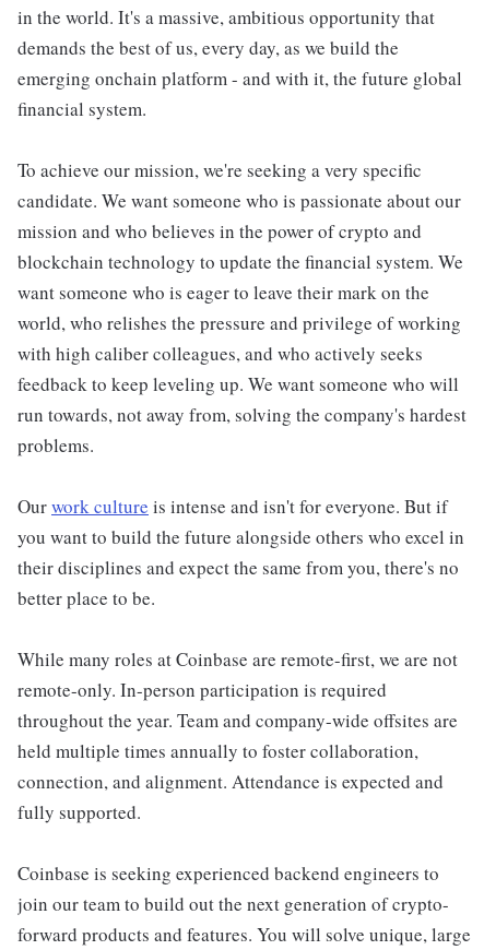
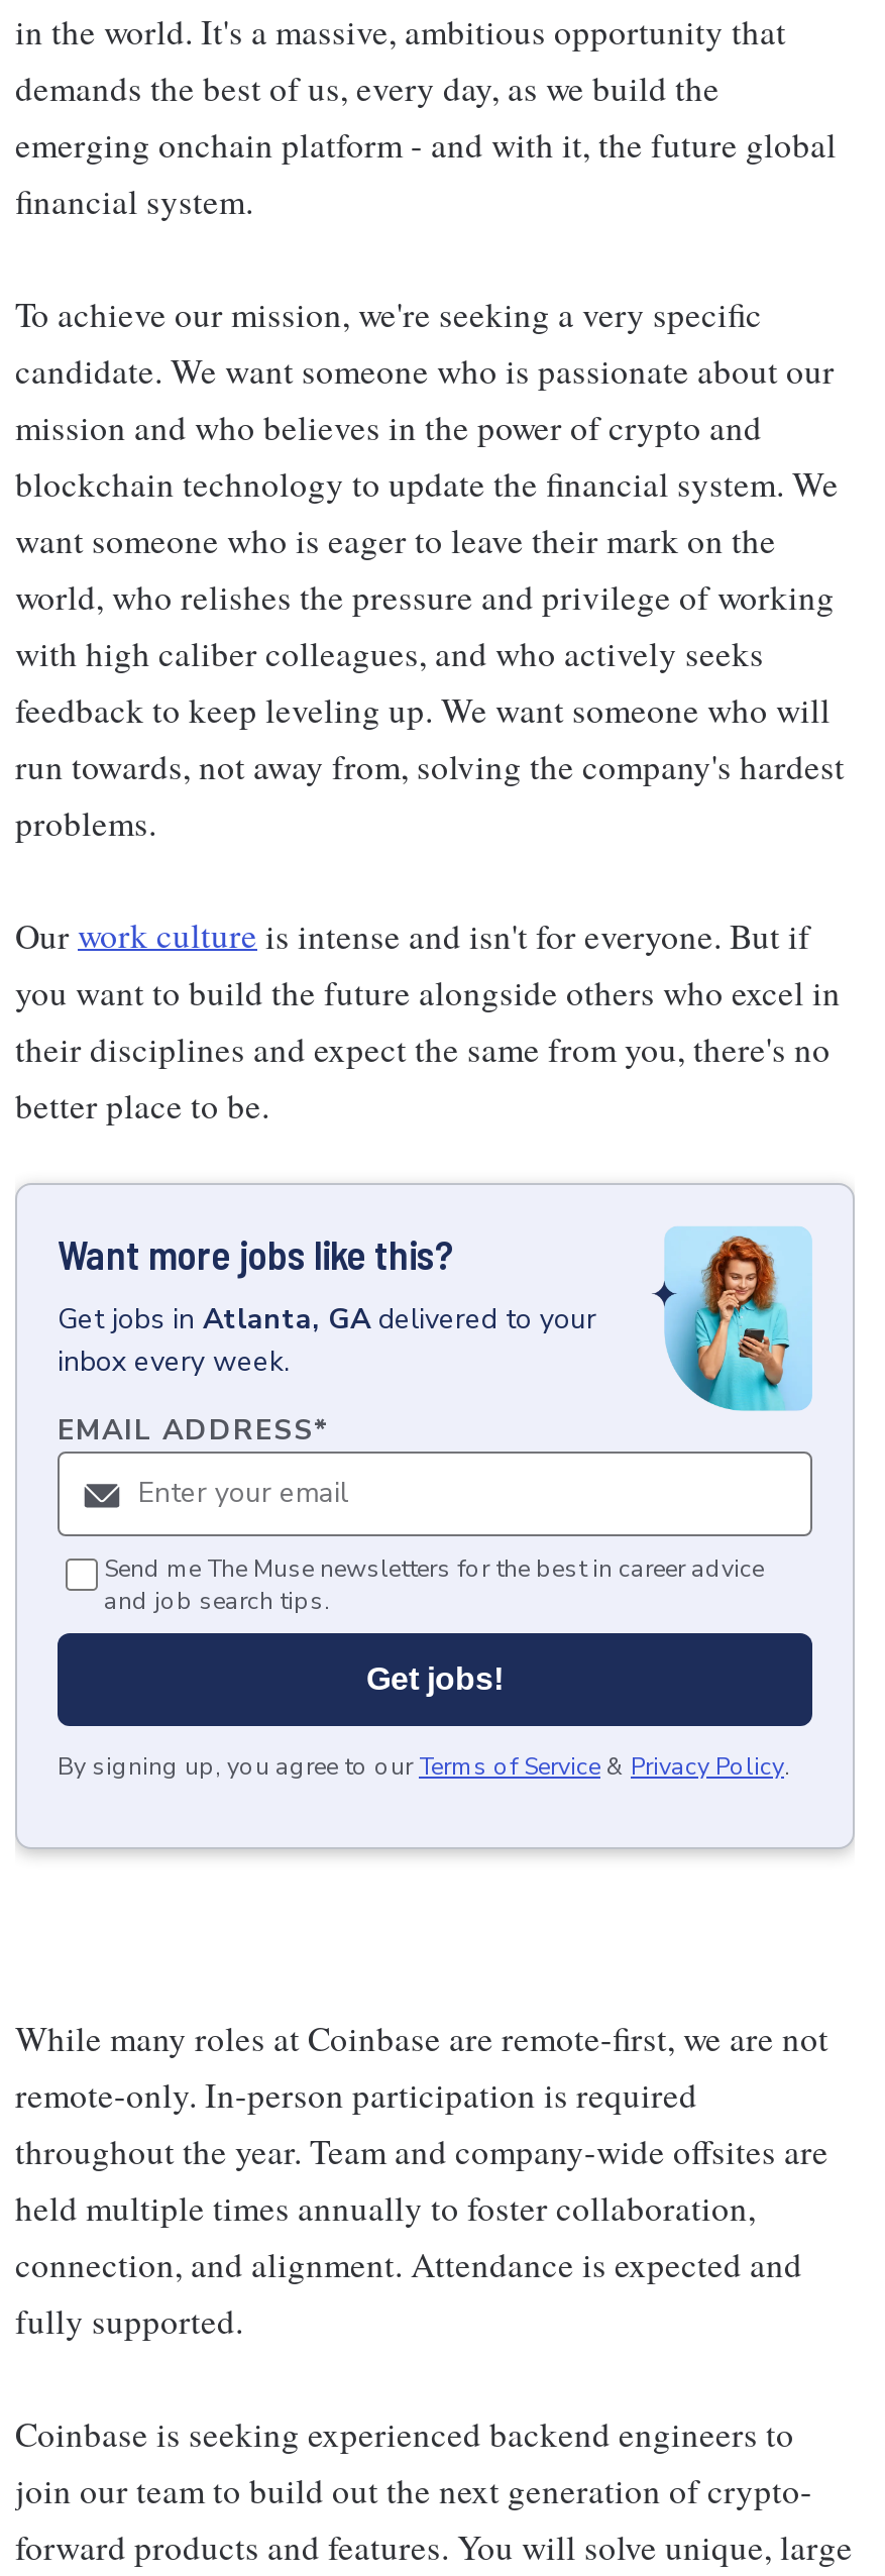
+ [image]
+ Want more jobs like this?
+ Get jobs in Atlanta, GA delivered to your
+ inbox every week.
+ EMAIL ADDRESS*

+ Send me The Muse newsletters for the best in career advice
+ and job search tips.
+ Get jobs!
+ By signing up, you agree to our Terms of Service & Privacy Policy.
